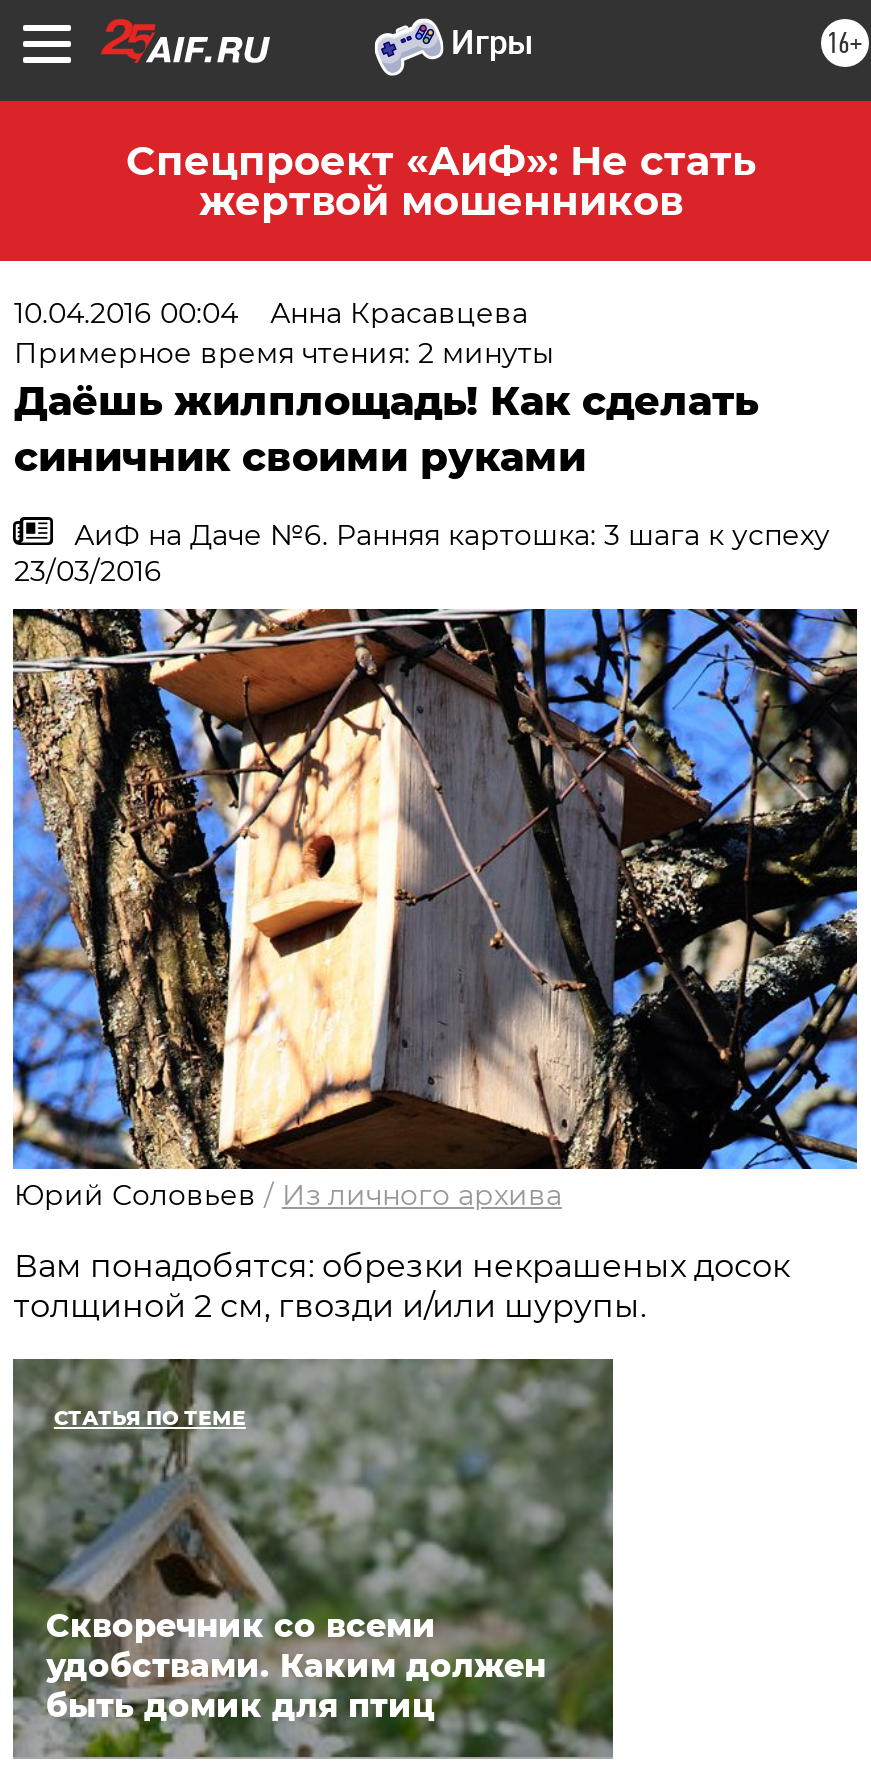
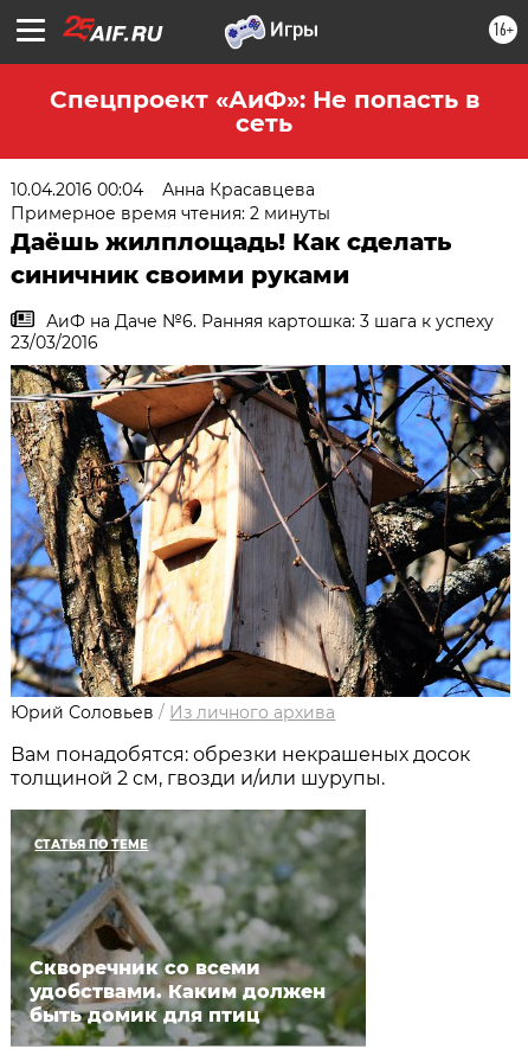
- Спецпроект «АиФ»: Не стать
- жертвой мошенников
+ Спецпроект «АиФ»: Не попасть в
+ сеть
